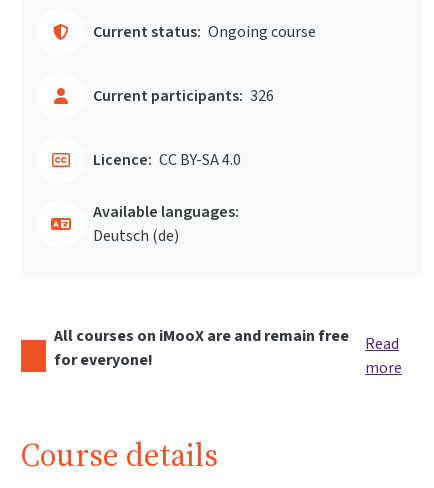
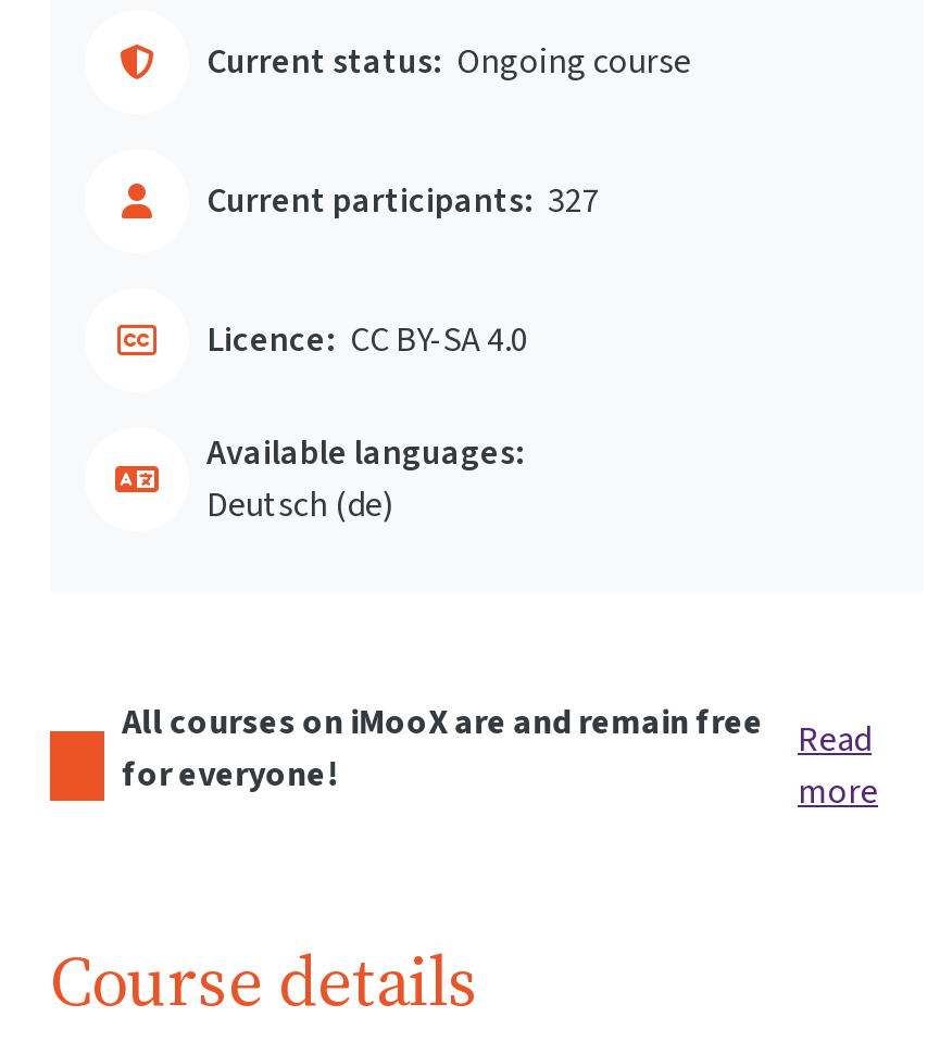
- Current participants: 326
+ Current participants: 327
